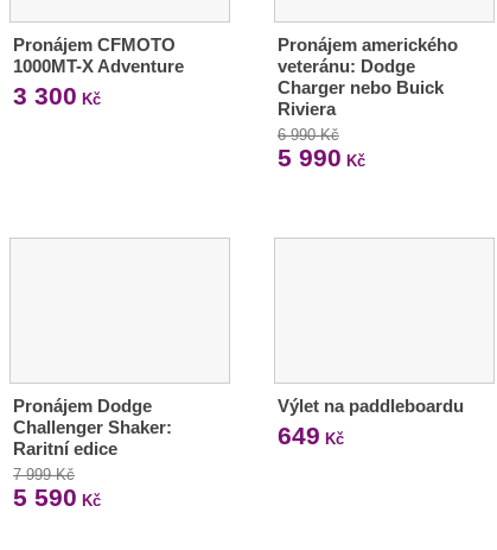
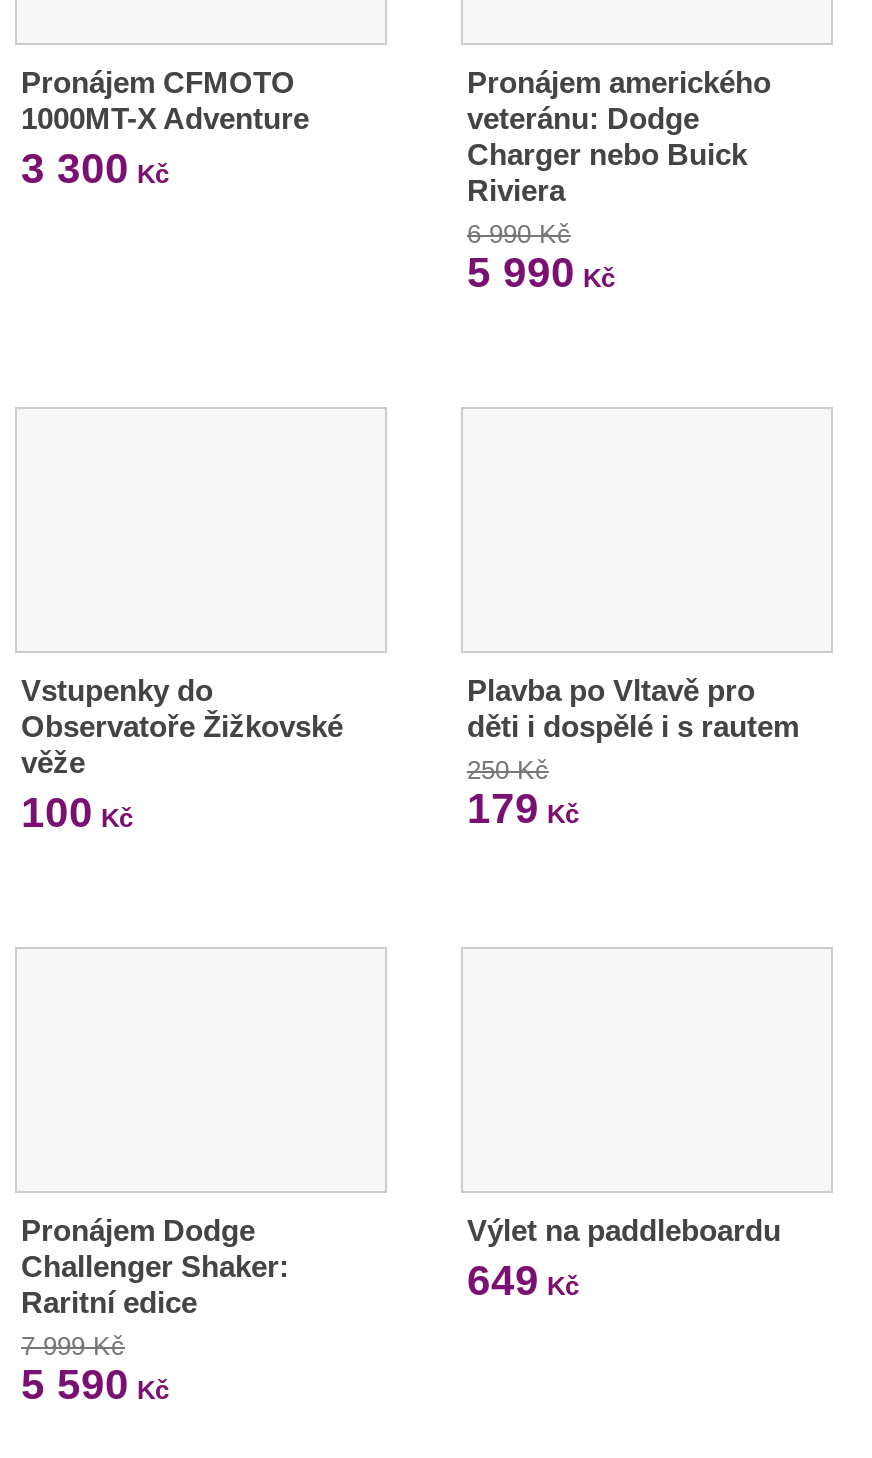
+ Vstupenky do
+ Observatoře Žižkovské
+ věže
+ 100 Kč

+ Plavba po Vltavě pro
+ děti i dospělé i s rautem
+ 250 Kč
+ 179 Kč
